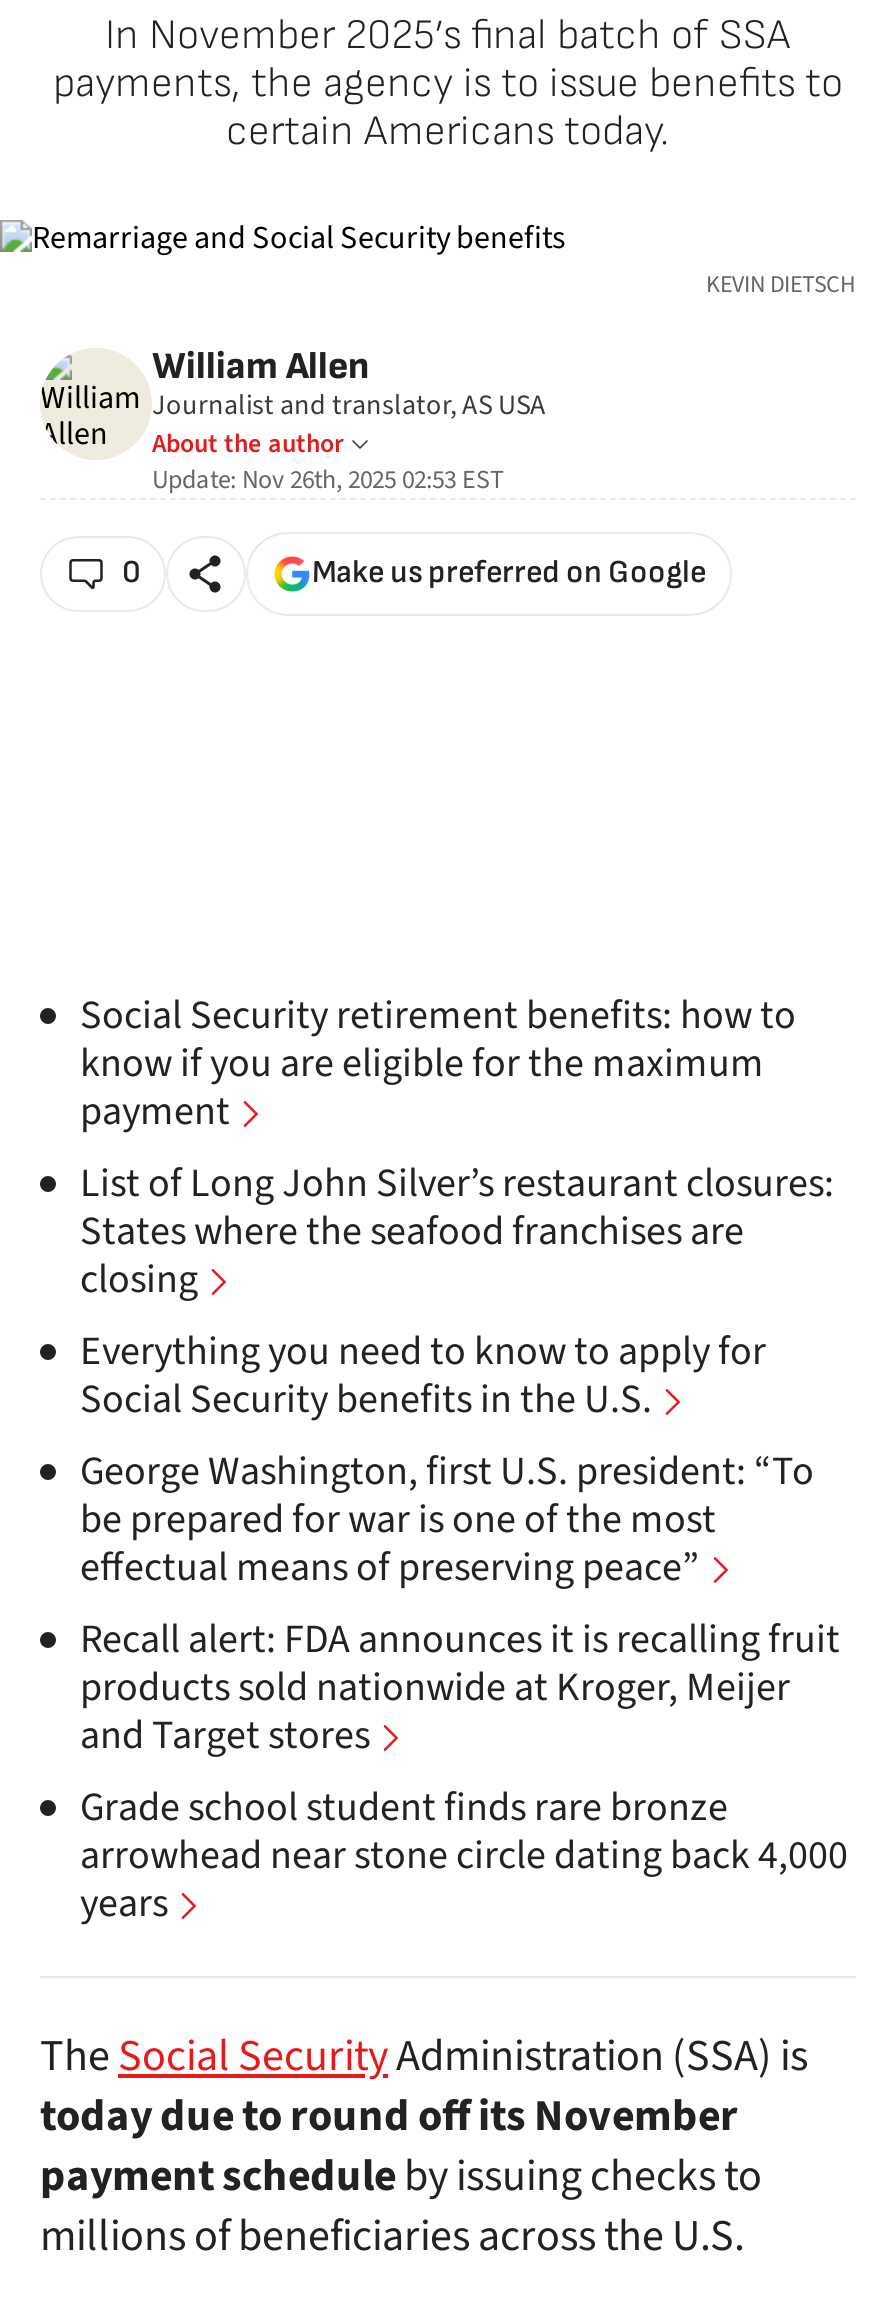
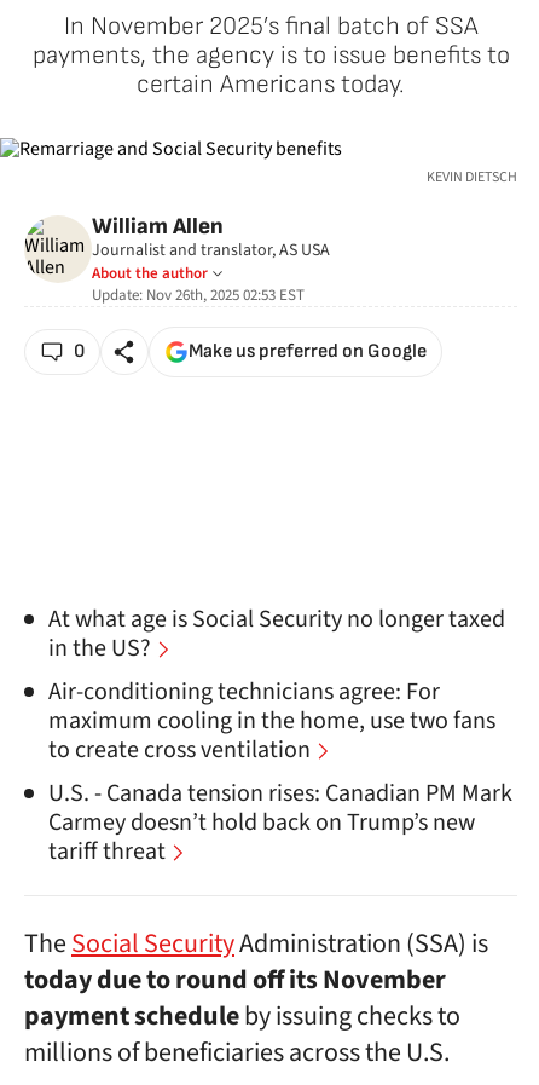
- Social Security retirement benefits: how to
- know if you are eligible for the maximum
- payment
- List of Long John Silver’s restaurant closures:
- States where the seafood franchises are
- closing
- Everything you need to know to apply for
- Social Security benefits in the U.S.
- George Washington, first U.S. president: “To
- be prepared for war is one of the most
- effectual means of preserving peace”
- Recall alert: FDA announces it is recalling fruit
- products sold nationwide at Kroger, Meijer
- and Target stores
- Grade school student finds rare bronze
- arrowhead near stone circle dating back 4,000
- years
+ At what age is Social Security no longer taxed
+ in the US?
+ Air-conditioning technicians agree: For
+ maximum cooling in the home, use two fans
+ to create cross ventilation
+ U.S. - Canada tension rises: Canadian PM Mark
+ Carmey doesn’t hold back on Trump’s new
+ tariff threat
